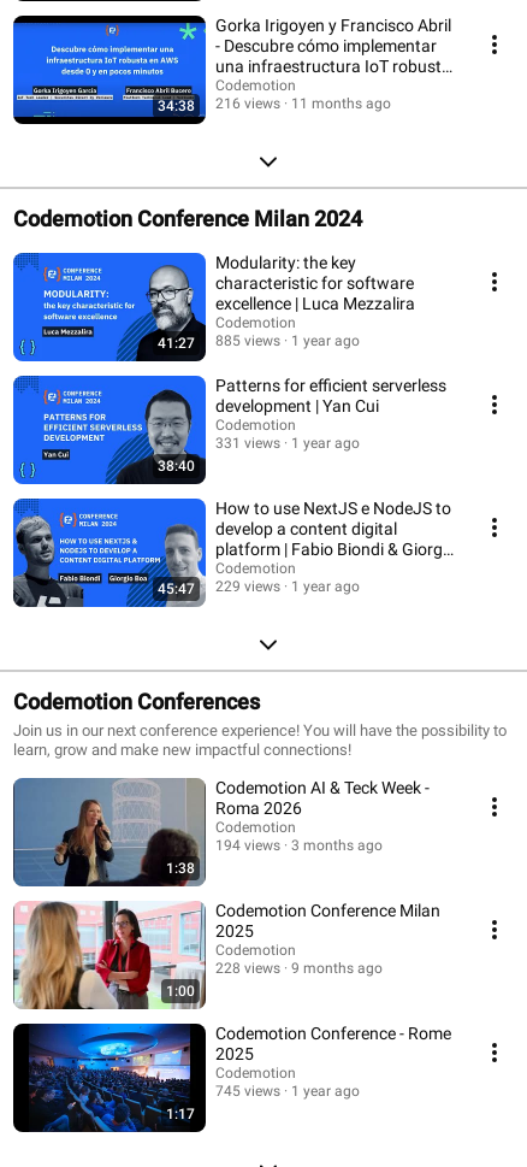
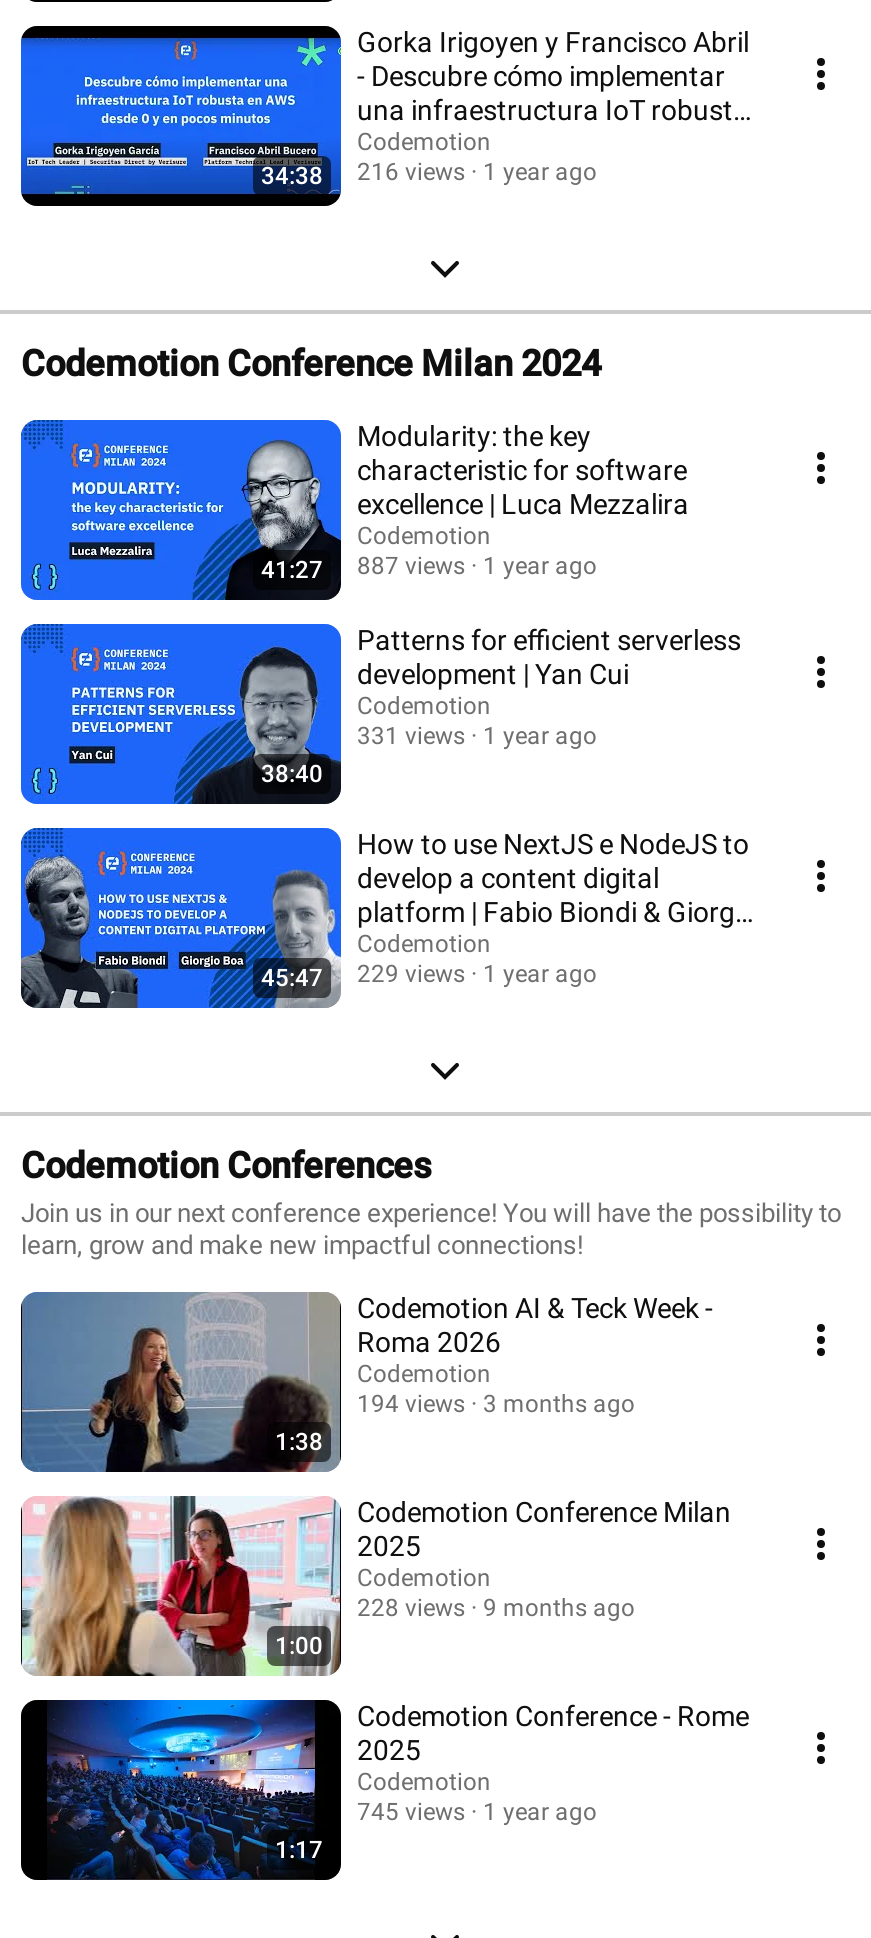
- 34:38 216 views 11 months ago
+ 34:38 216 views 1 year ago

- 41:27 885 views 1 year ago
+ 41:27 887 views 1 year ago
